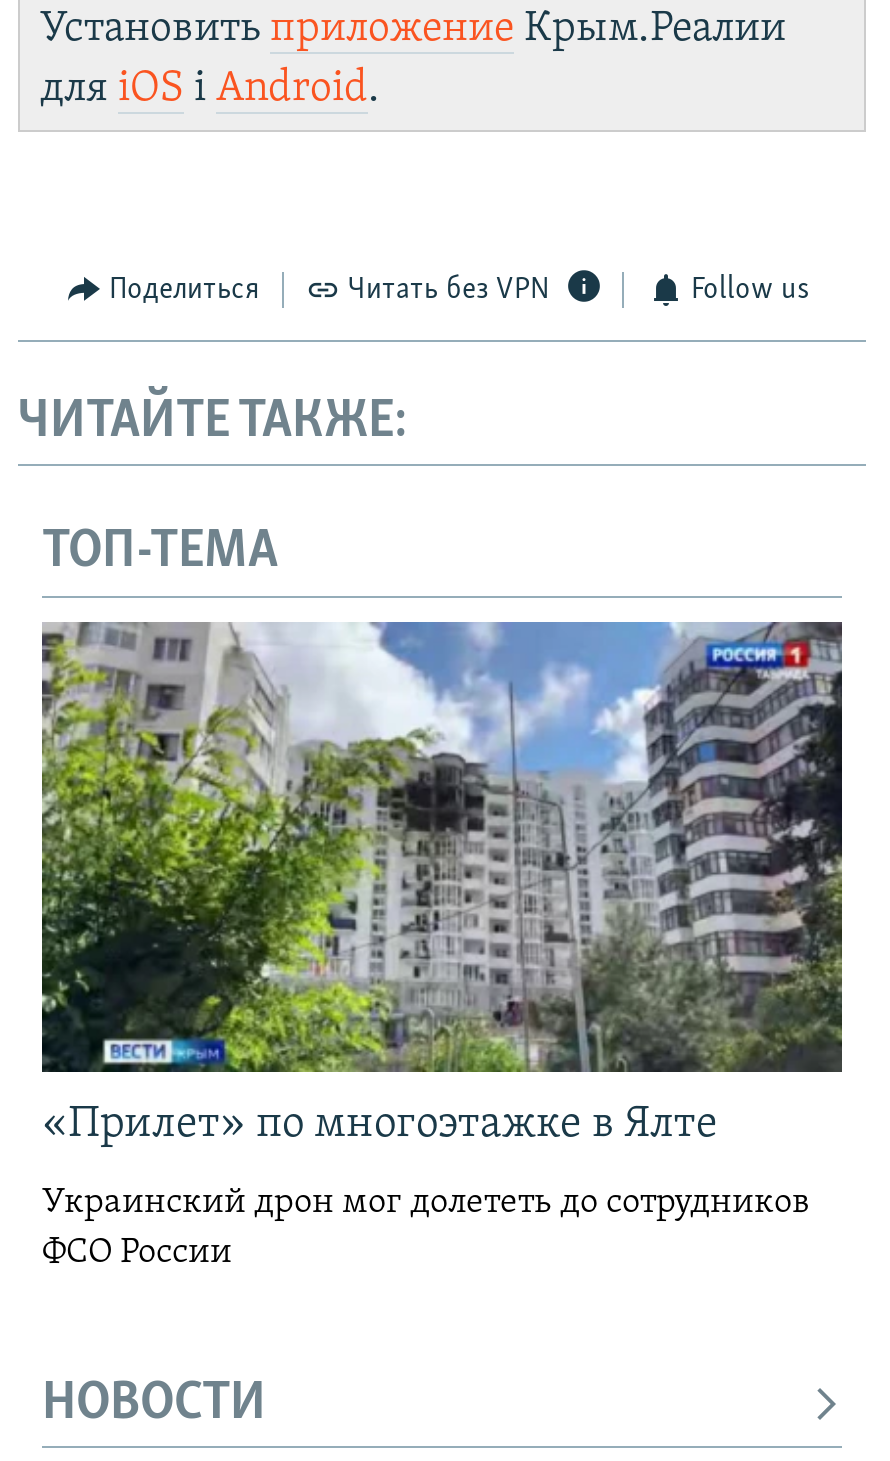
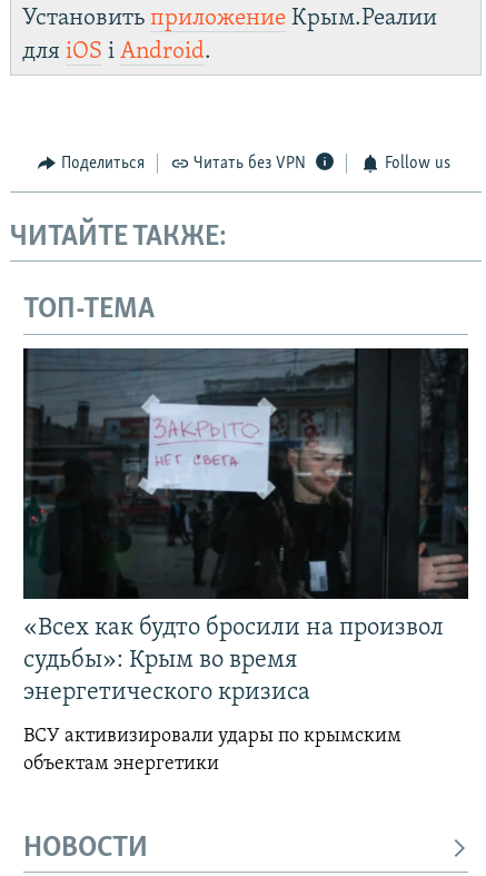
- [image]
- «Прилет» по многоэтажке в Ялте
+ [image]
+ «Всех как будто бросили на произвол
+ судьбы»: Крым во время
+ энергетического кризиса

- Украинский дрон мог долететь до сотрудников
- ФСО России
+ ВСУ активизировали удары по крымским
+ объектам энергетики
